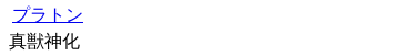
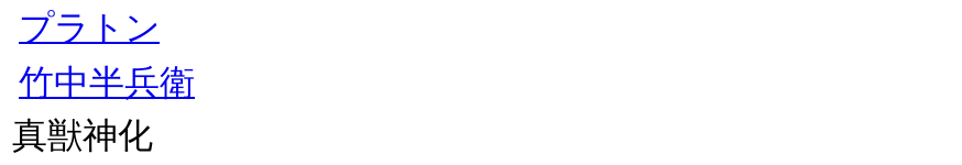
+ 竹中半兵衛
